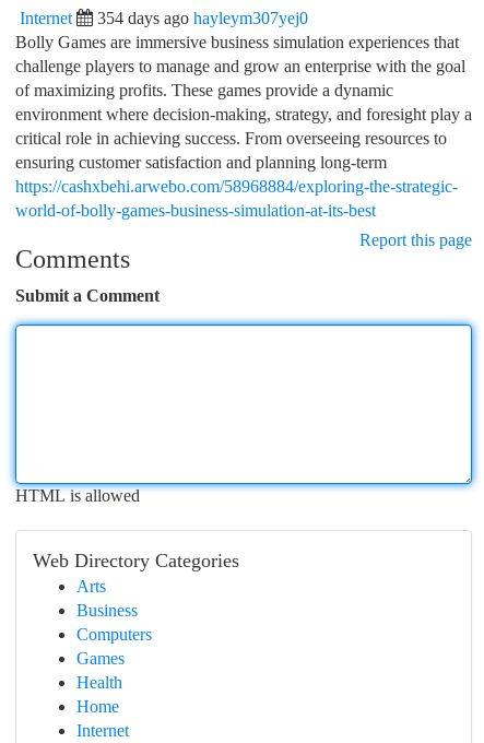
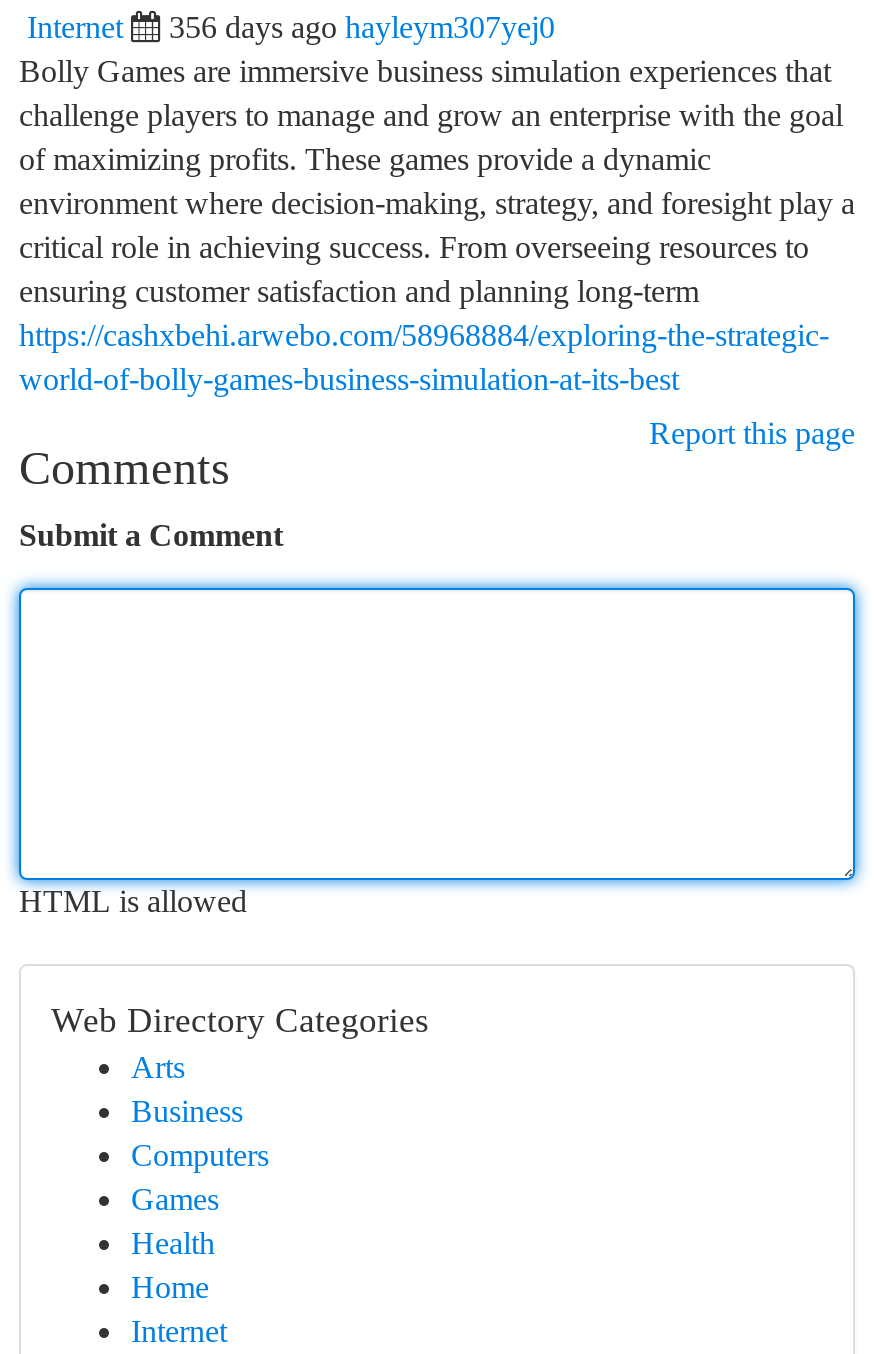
- 354 days ago hayleym307yej0
+ 356 days ago hayleym307yej0
